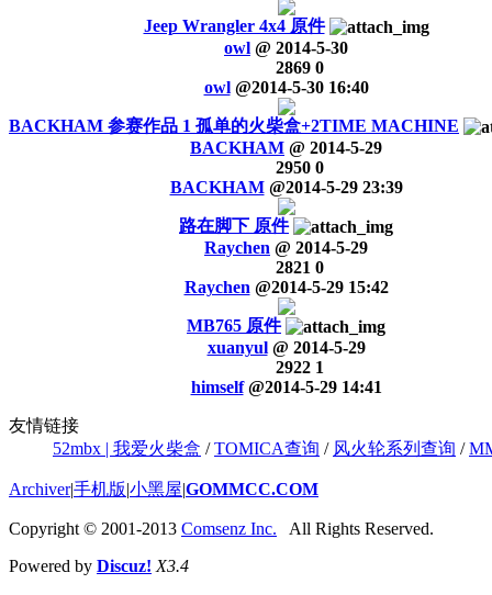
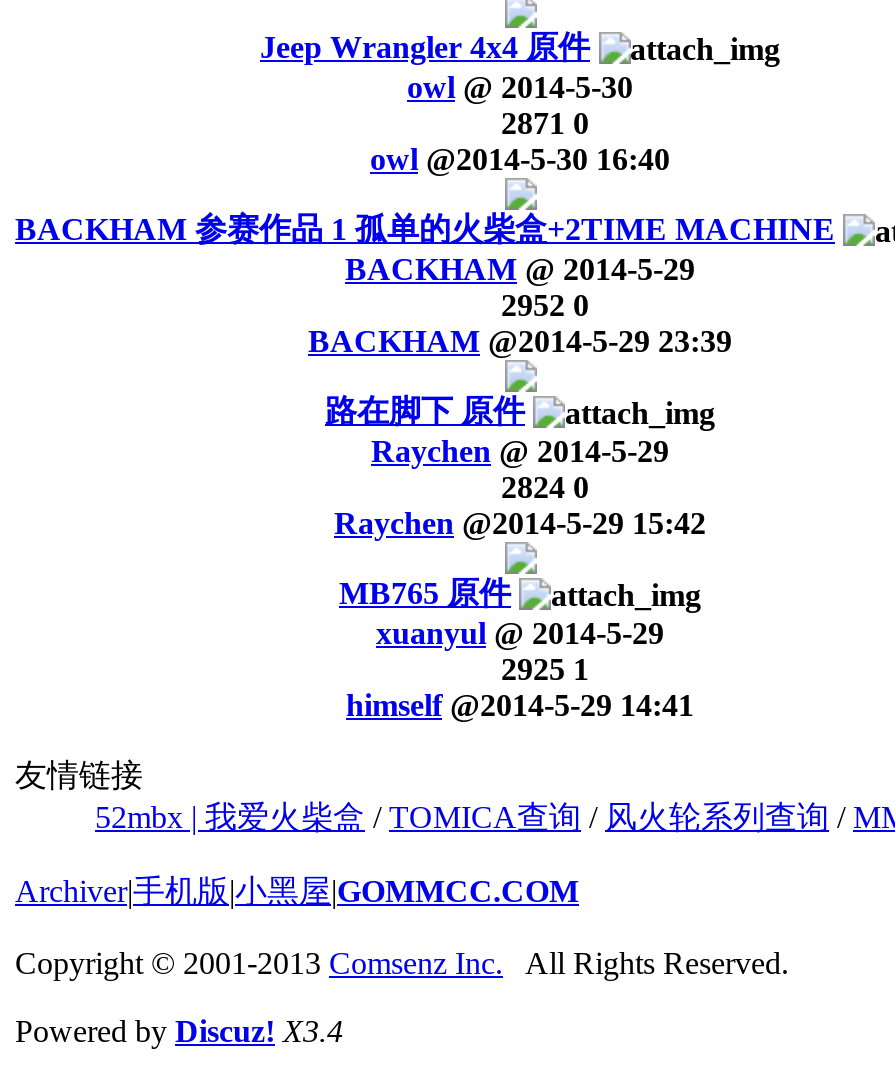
- 2869 0
+ 2871 0

- 2950 0
+ 2952 0

- 2821 0
+ 2824 0

- 2922 1
+ 2925 1
